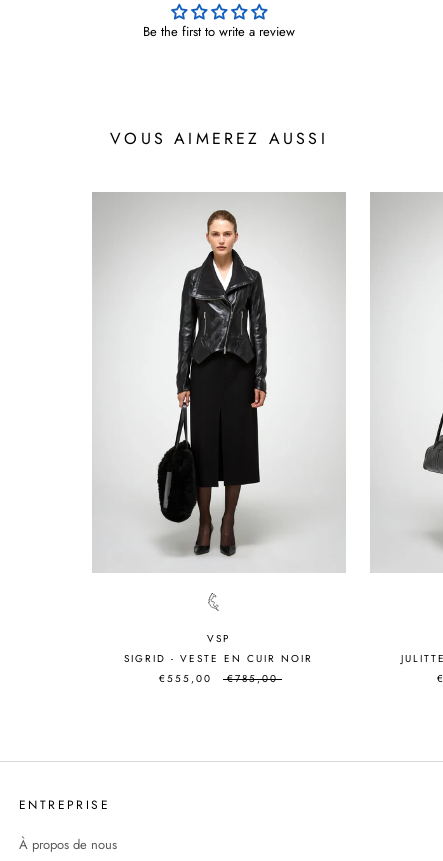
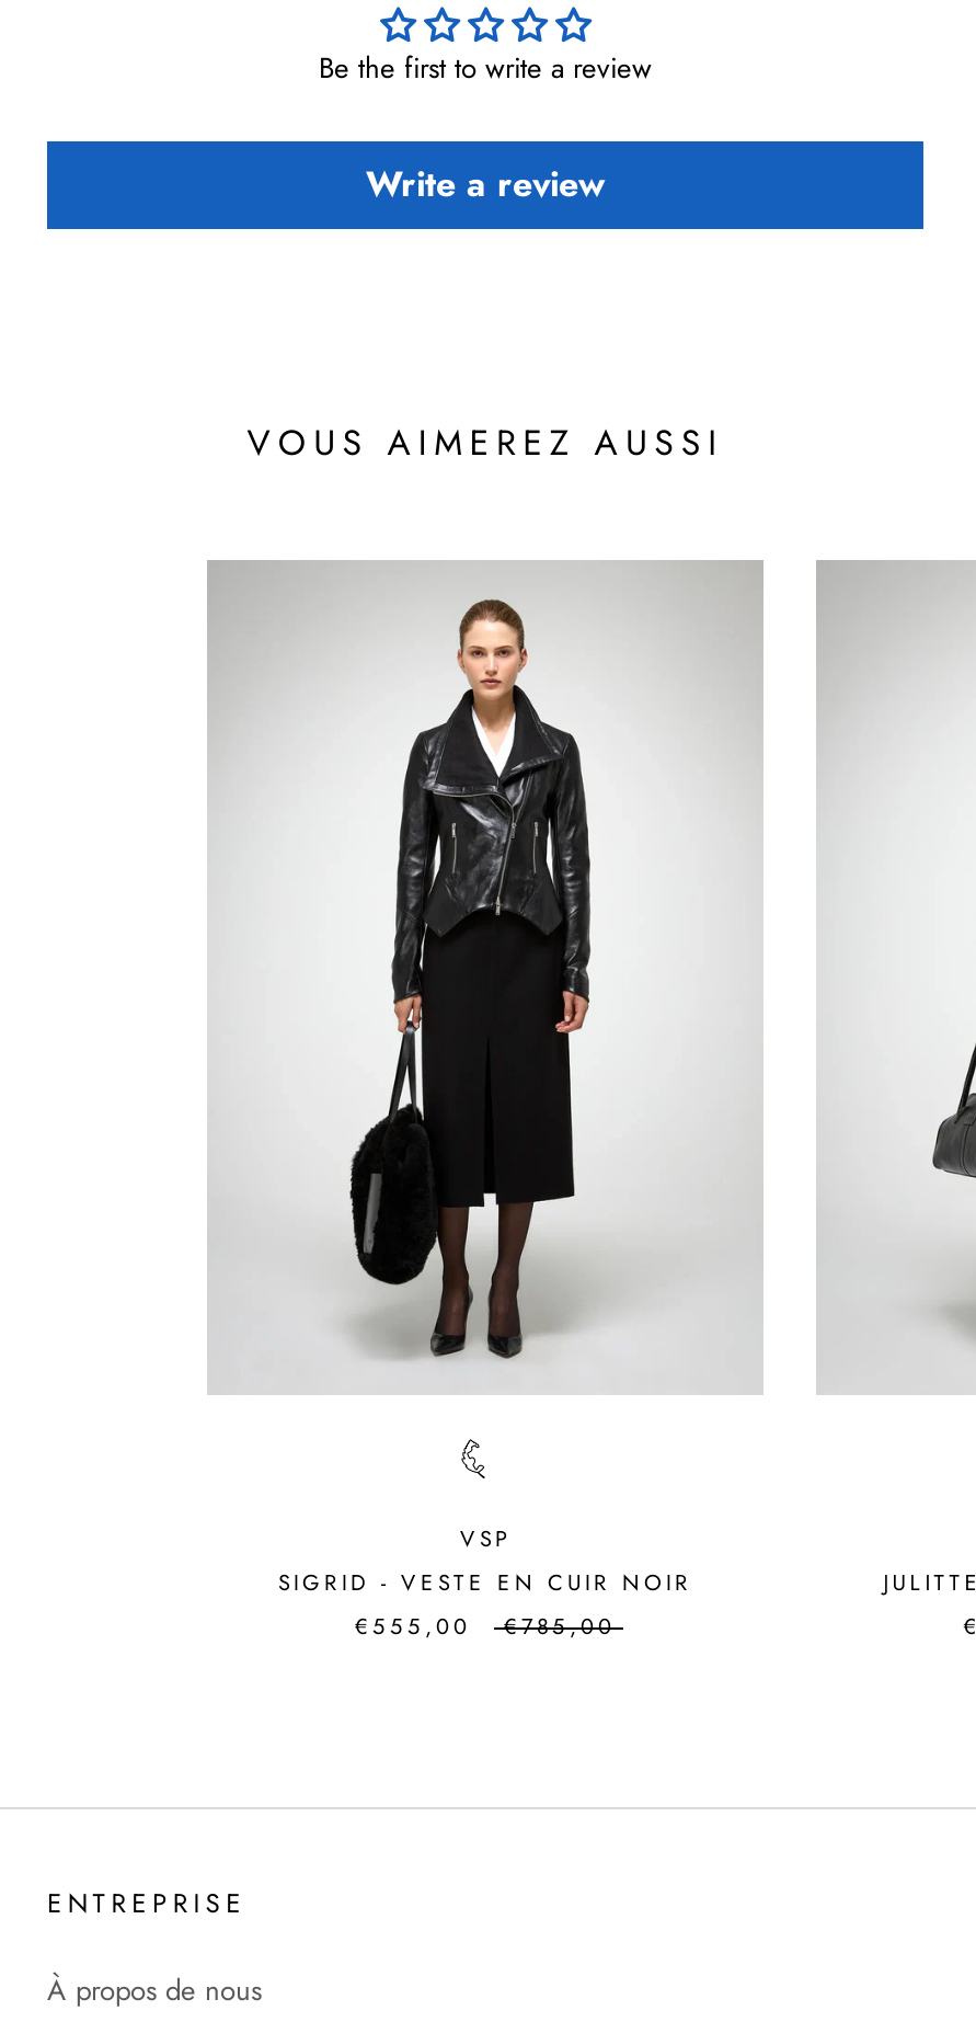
+ Write a review
